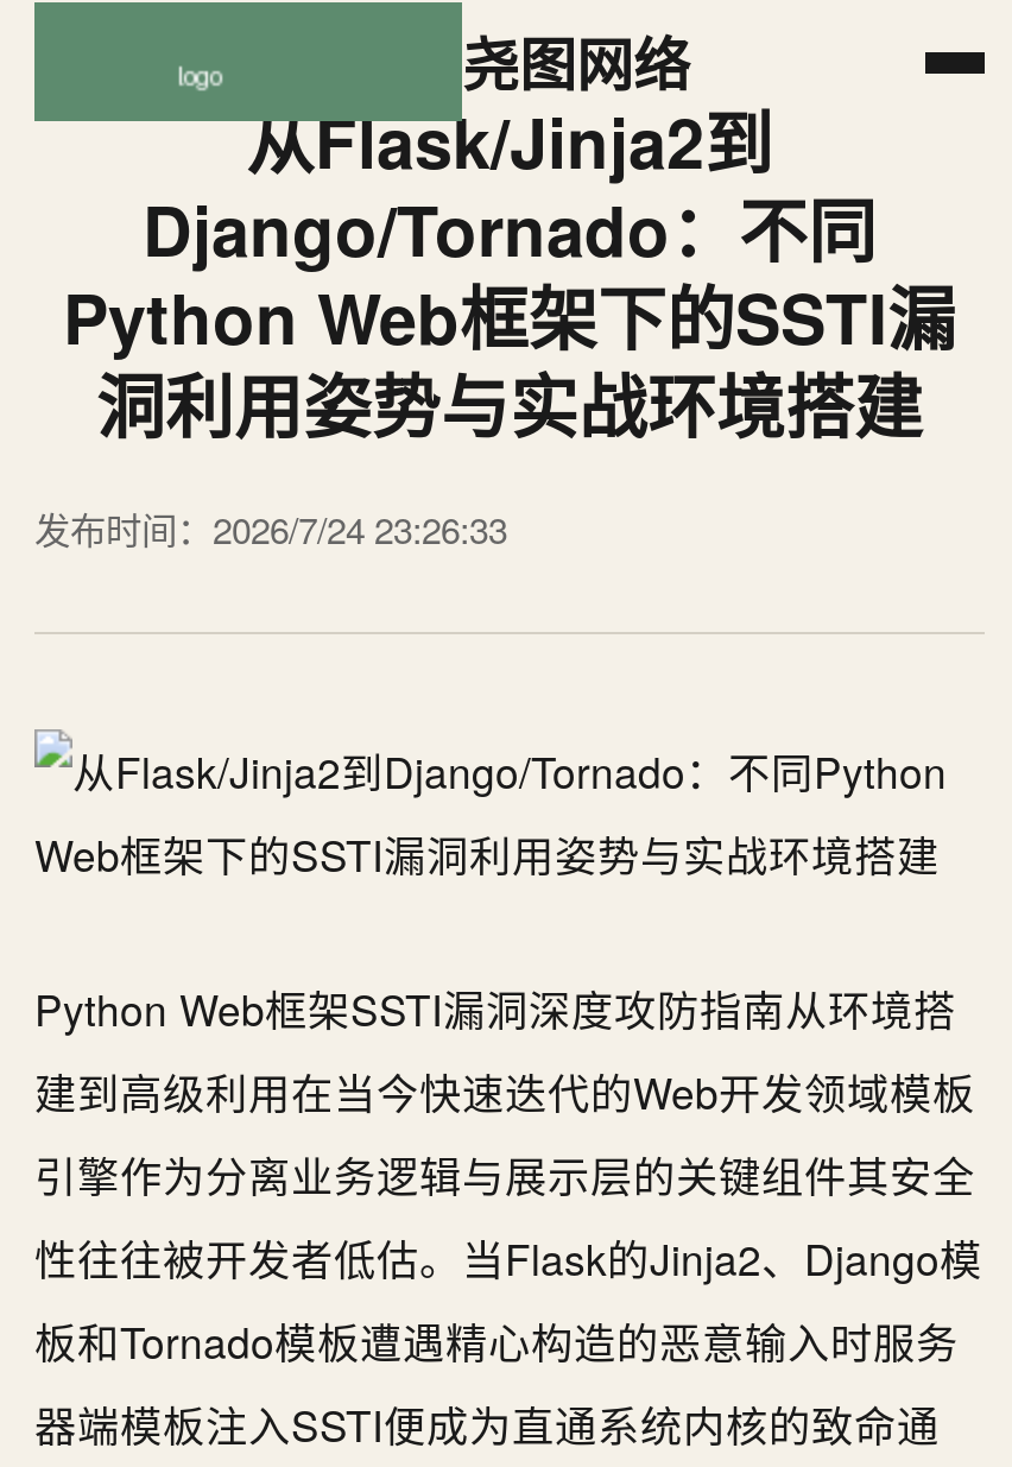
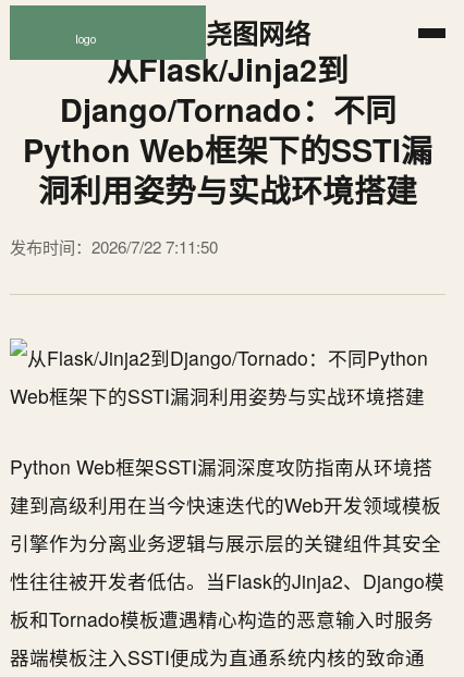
- 发布时间：2026/7/24 23:26:33
+ 发布时间：2026/7/22 7:11:50
